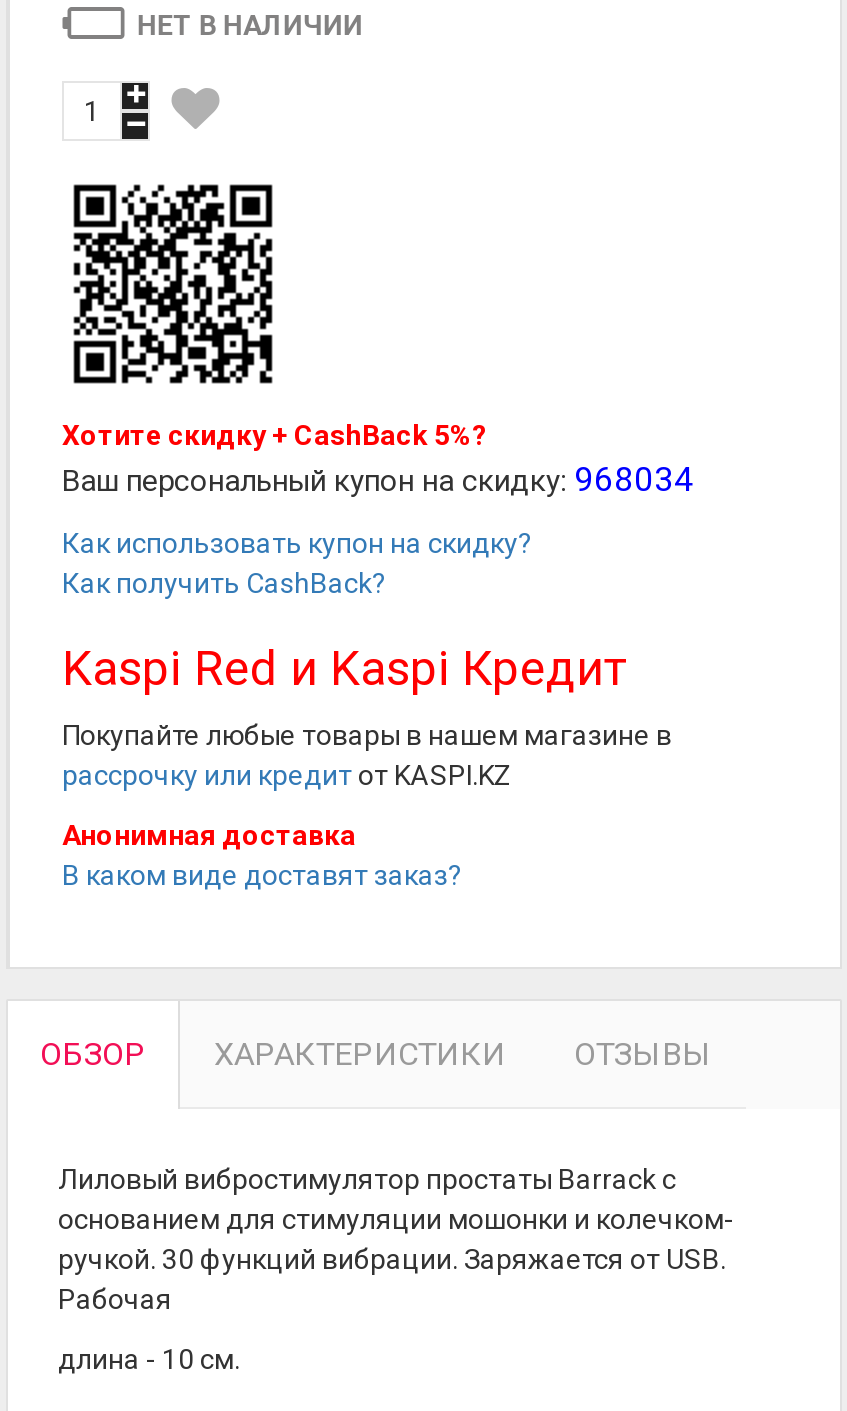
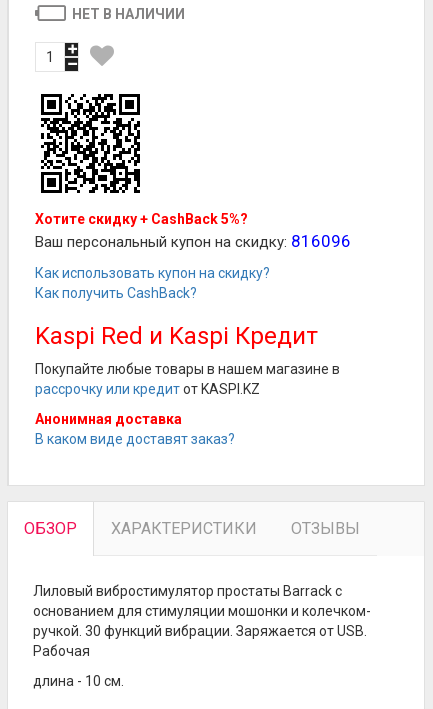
- Ваш персональный купон на скидку: 968034
+ Ваш персональный купон на скидку: 816096
